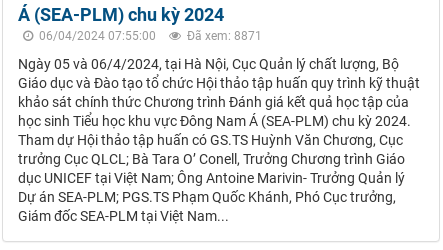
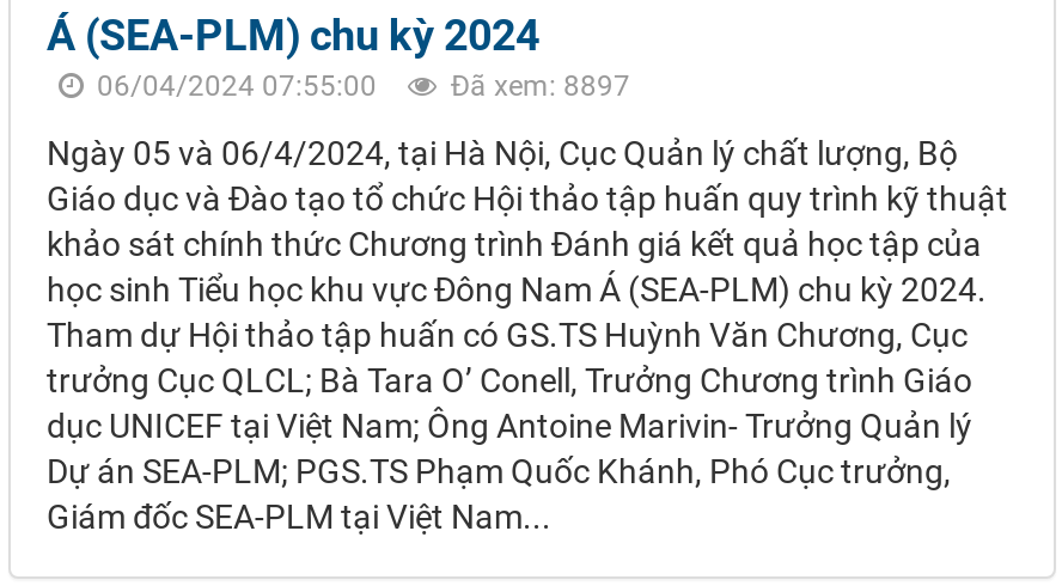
- 06/04/2024 07:55:00 Đã xem: 8871
+ 06/04/2024 07:55:00 Đã xem: 8897
